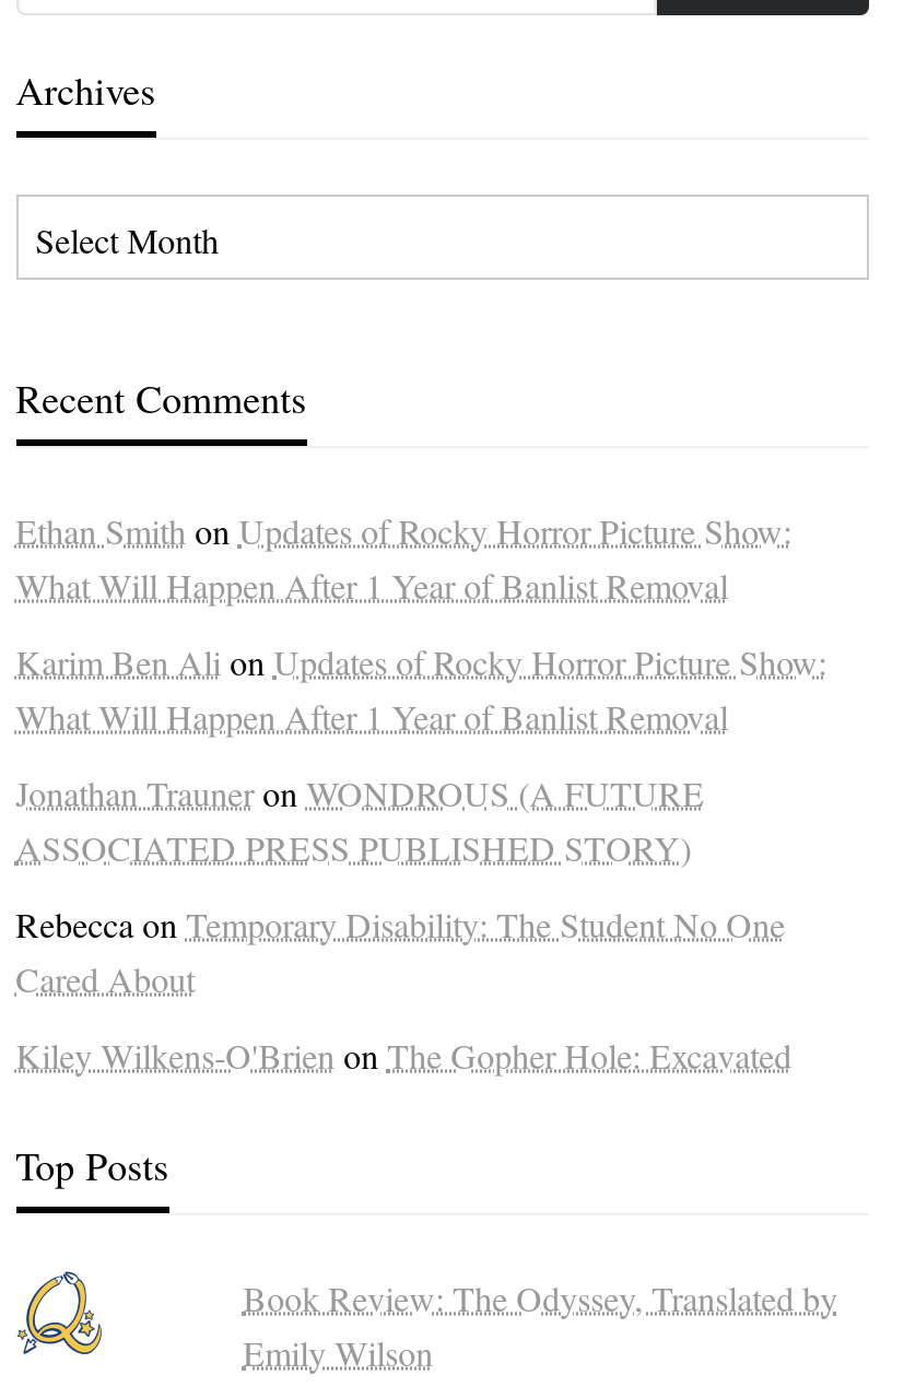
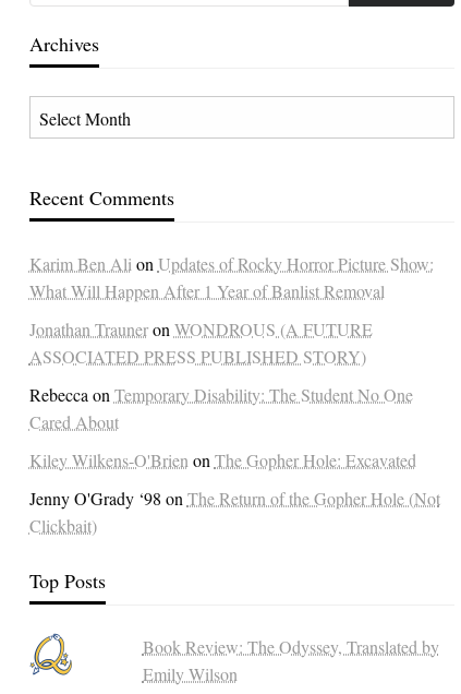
- Ethan Smith on Updates of Rocky Horror Picture Show:
- What Will Happen After 1 Year of Banlist Removal

moved up: Karim Ben Ali on Updates of Rocky Horror Picture Show: | What Will Happen After 1 Year of Banlist Removal | Jonathan Trauner on WONDROUS (A FUTURE | ASSOCIATED PRESS PUBLISHED STORY) | Rebecca on Temporary Disability: The Student No One | Cared About | Kiley Wilkens-O'Brien on The Gopher Hole: Excavated

+ Jenny O'Grady ‘98 on The Return of the Gopher Hole (Not
+ Clickbait)
